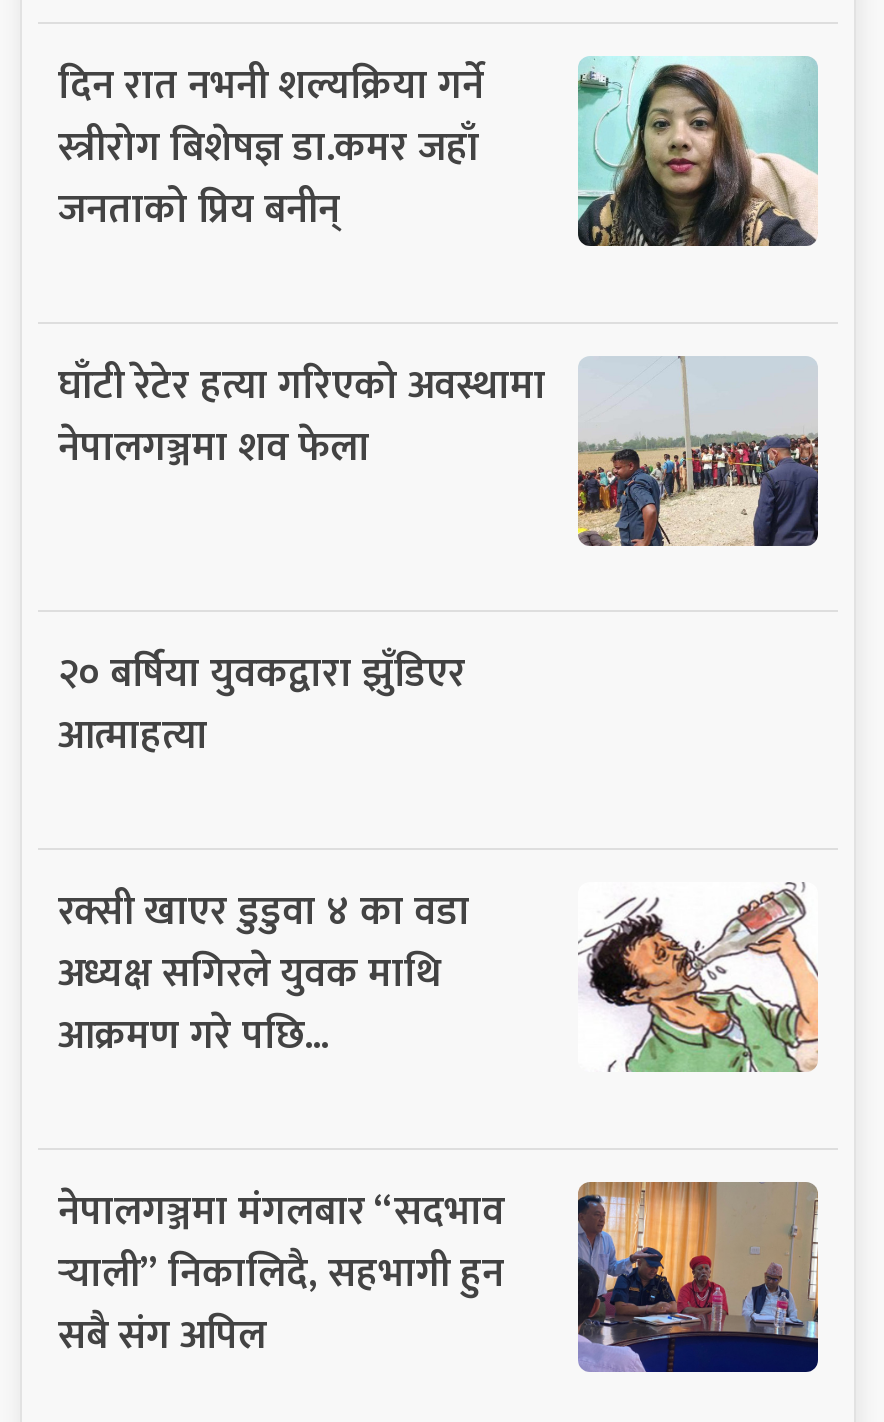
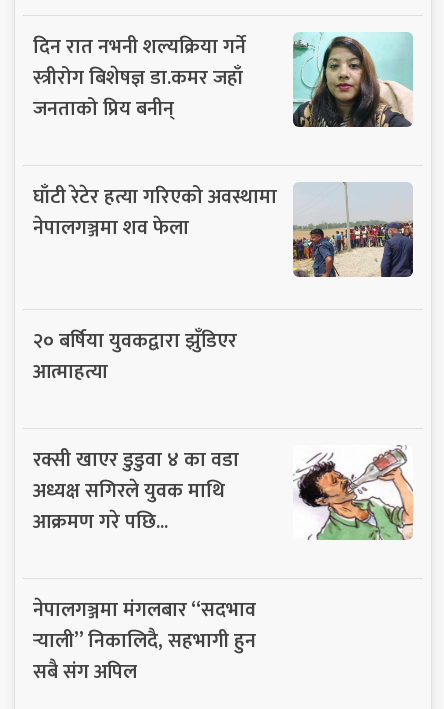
- [image]
